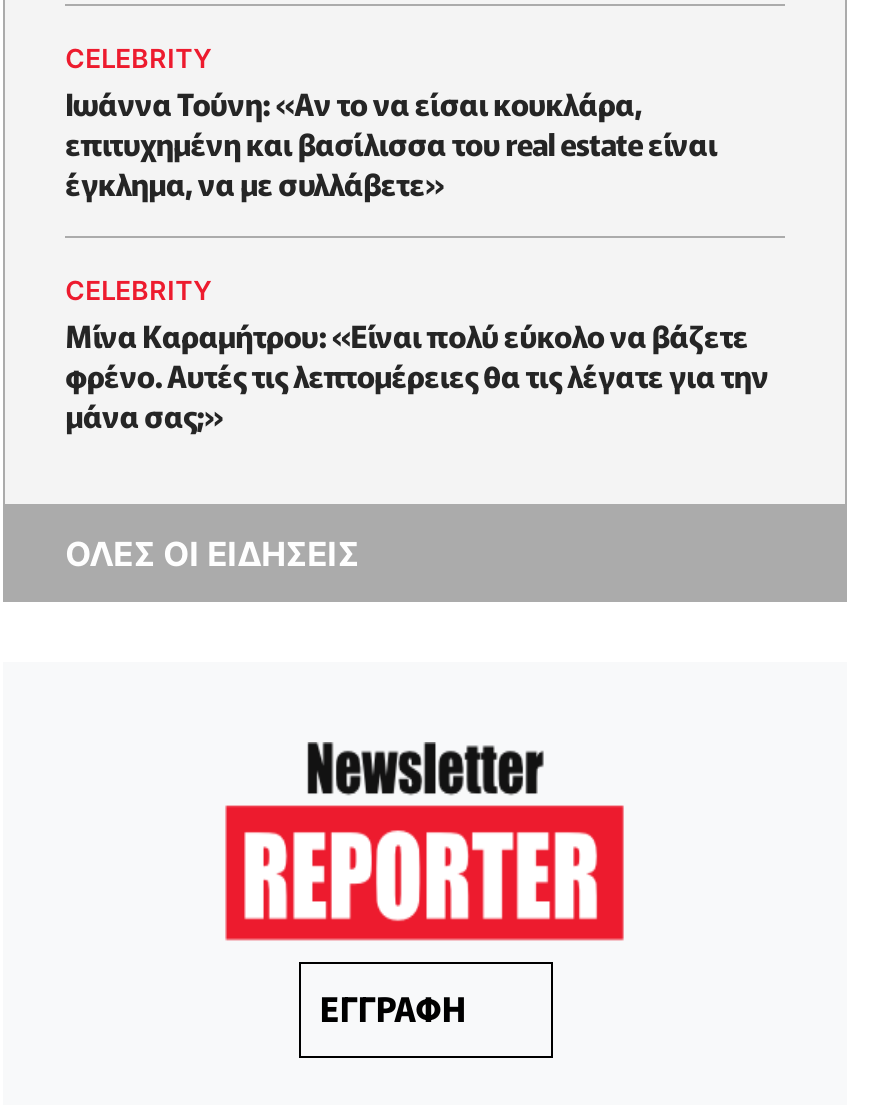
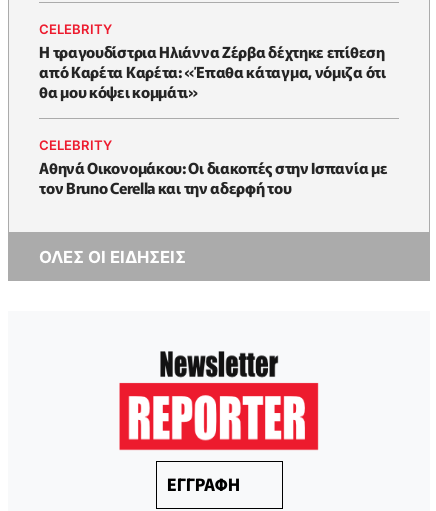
- Ιωάννα Τούνη: «Αν το να είσαι κουκλάρα,
- επιτυχημένη και βασίλισσα του real estate είναι
- έγκλημα, να με συλλάβετε»
+ H τραγουδίστρια Ηλιάννα Ζέρβα δέχτηκε επίθεση
+ από Καρέτα Καρέτα: «Έπαθα κάταγμα, νόμιζα ότι
+ θα μου κόψει κομμάτι»

- Μίνα Καραμήτρου: «Είναι πολύ εύκολο να βάζετε
- φρένο. Αυτές τις λεπτομέρειες θα τις λέγατε για την
- μάνα σας;»
+ Αθηνά Οικονομάκου: Οι διακοπές στην Ισπανία με
+ τον Bruno Cerella και την αδερφή του
